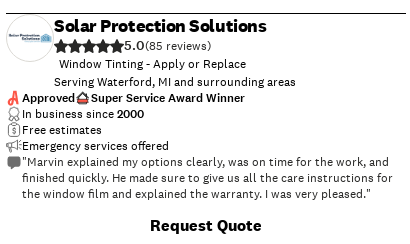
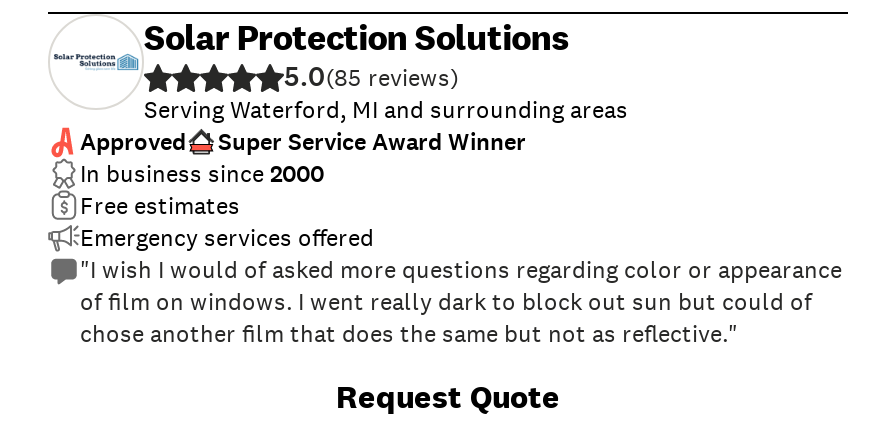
- Window Tinting - Apply or Replace

- "Marvin explained my options clearly, was on time for the work, and
- finished quickly. He made sure to give us all the care instructions for
- the window film and explained the warranty. I was very pleased."
+ "I wish I would of asked more questions regarding color or appearance
+ of film on windows. I went really dark to block out sun but could of
+ chose another film that does the same but not as reflective."
